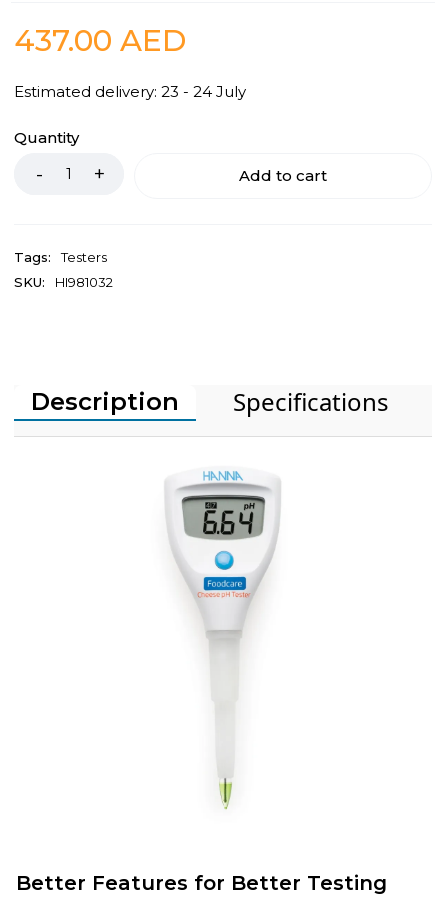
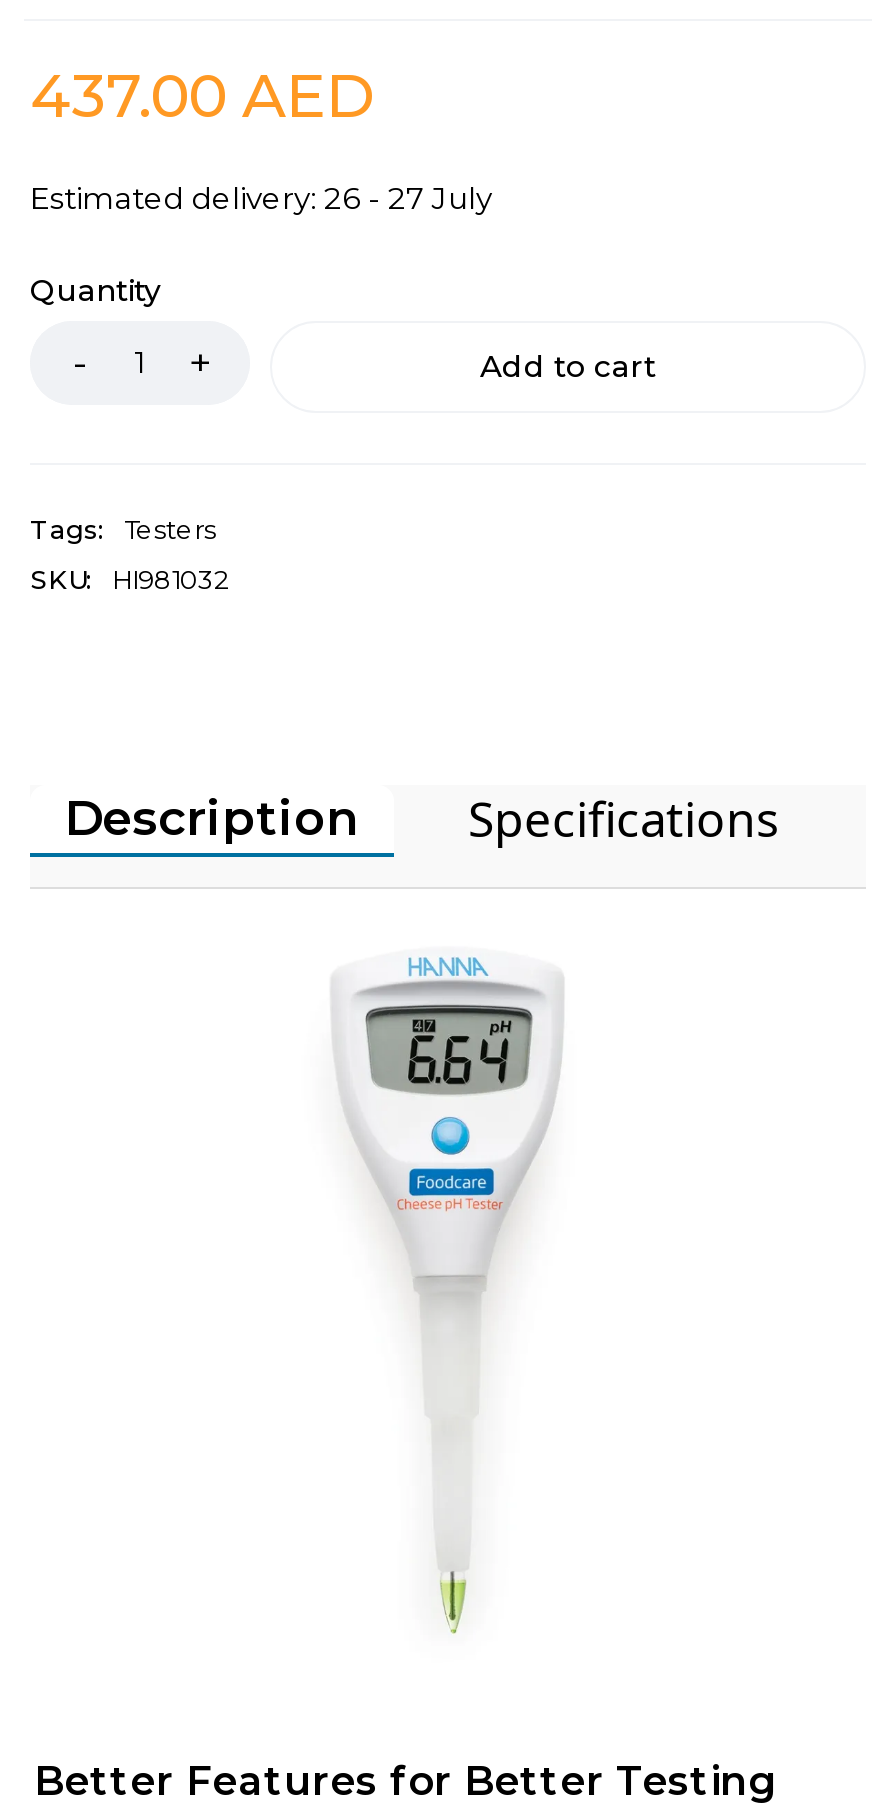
- Estimated delivery: 23 - 24 July
+ Estimated delivery: 26 - 27 July
